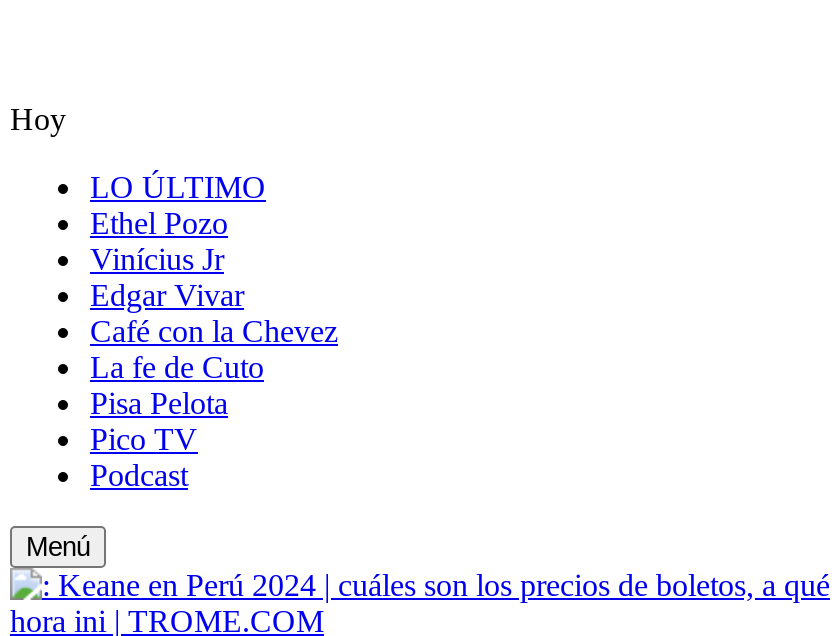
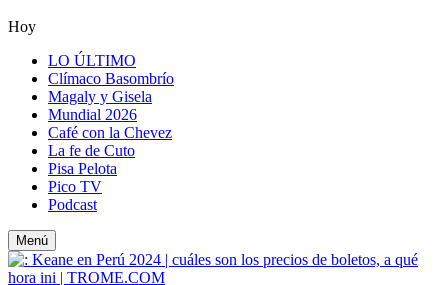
- Ethel Pozo
- Vinícius Jr
- Edgar Vivar
+ Clímaco Basombrío
+ Magaly y Gisela
+ Mundial 2026
